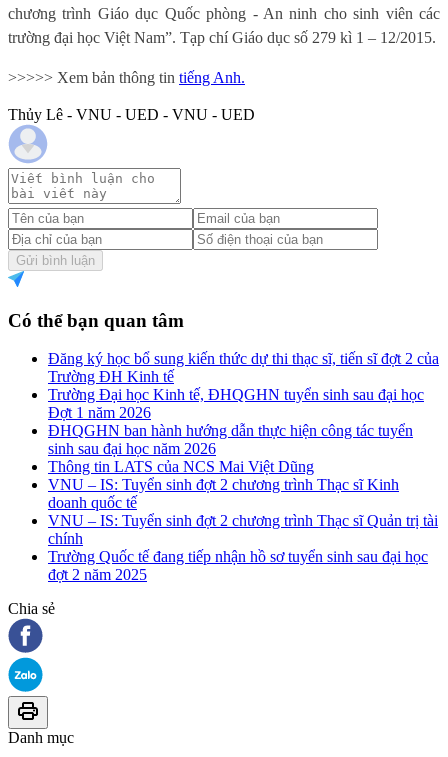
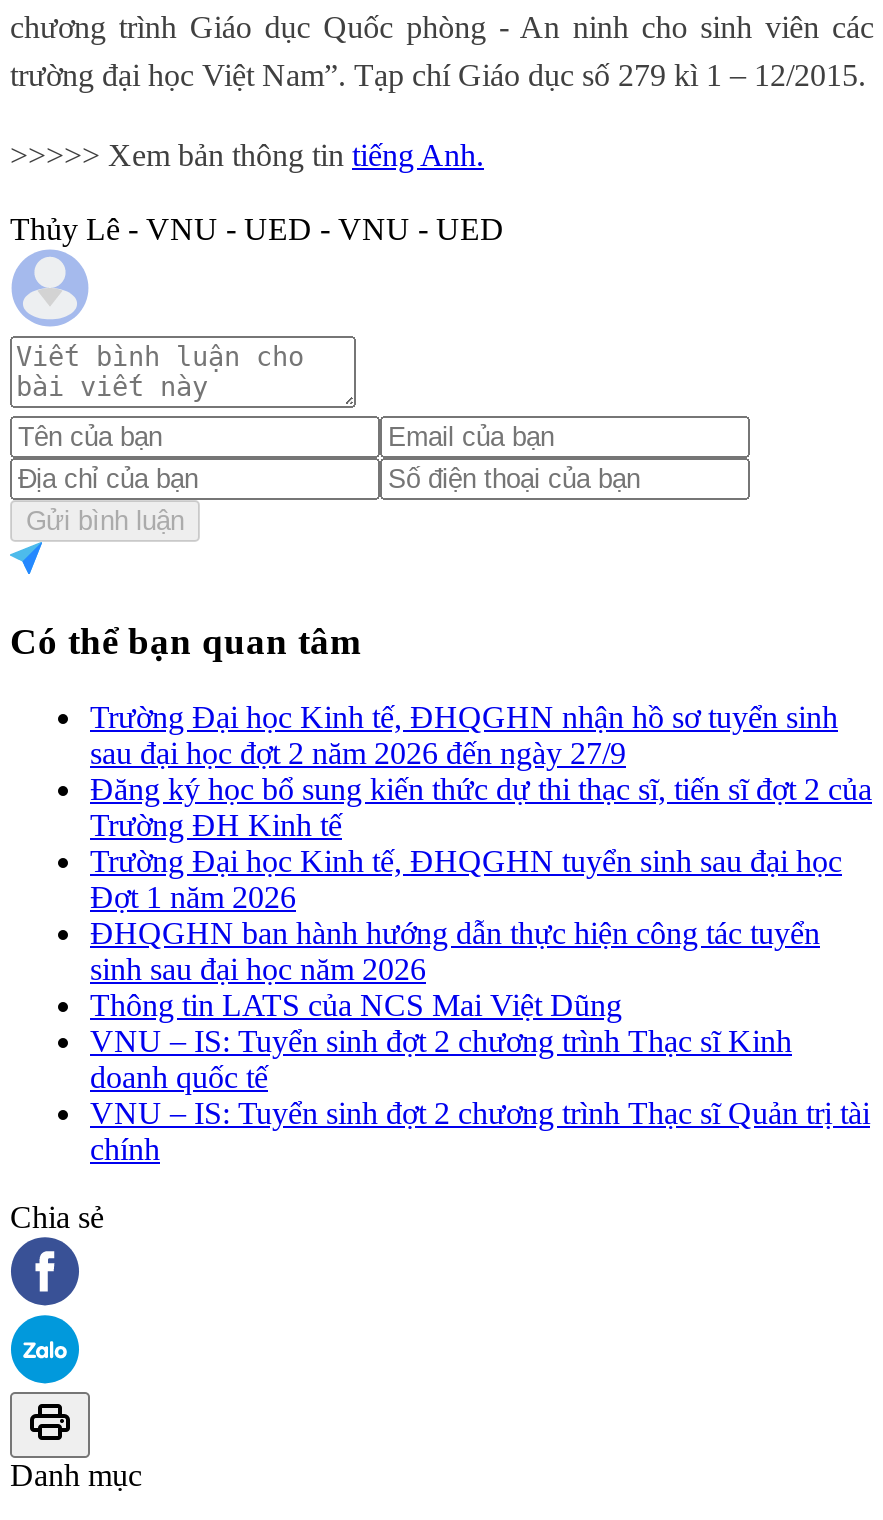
+ Trường Đại học Kinh tế, ĐHQGHN nhận hồ sơ tuyển sinh
+ sau đại học đợt 2 năm 2026 đến ngày 27/9

moved down: Đăng ký học bổ sung kiến thức dự thi thạc sĩ, tiến sĩ đợt 2 của | Trường ĐH Kinh tế | Trường Đại học Kinh tế, ĐHQGHN tuyển sinh sau đại học | ... | VNU – IS: Tuyển sinh đợt 2 chương trình Thạc sĩ Quản trị tài | chính

- Trường Quốc tế đang tiếp nhận hồ sơ tuyển sinh sau đại học
- đợt 2 năm 2025
